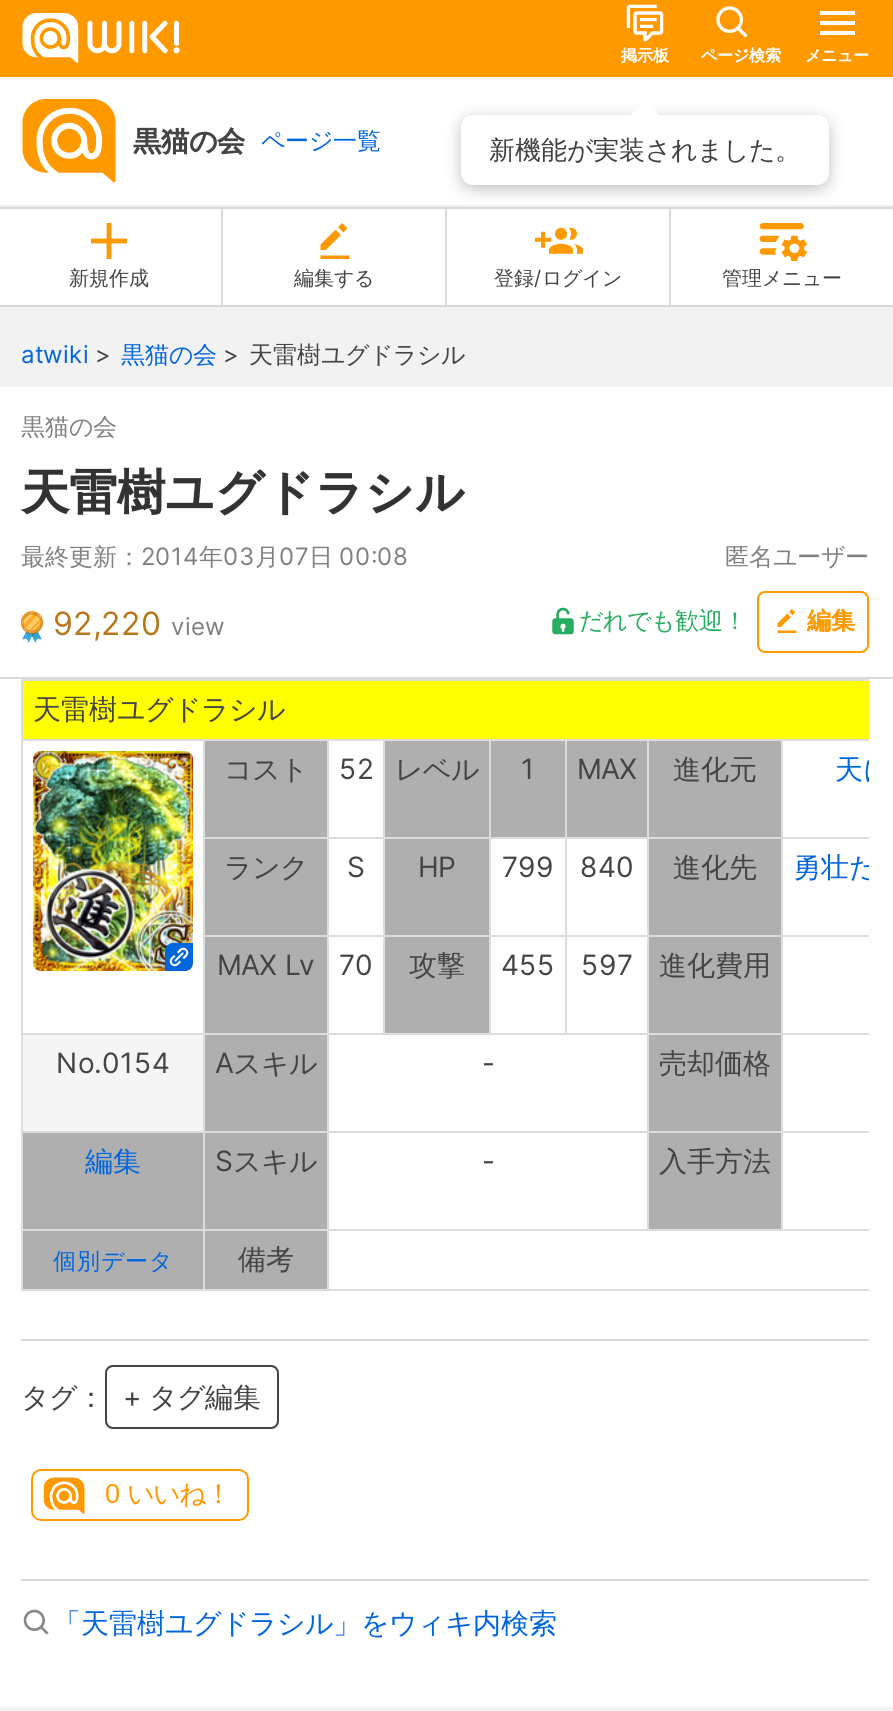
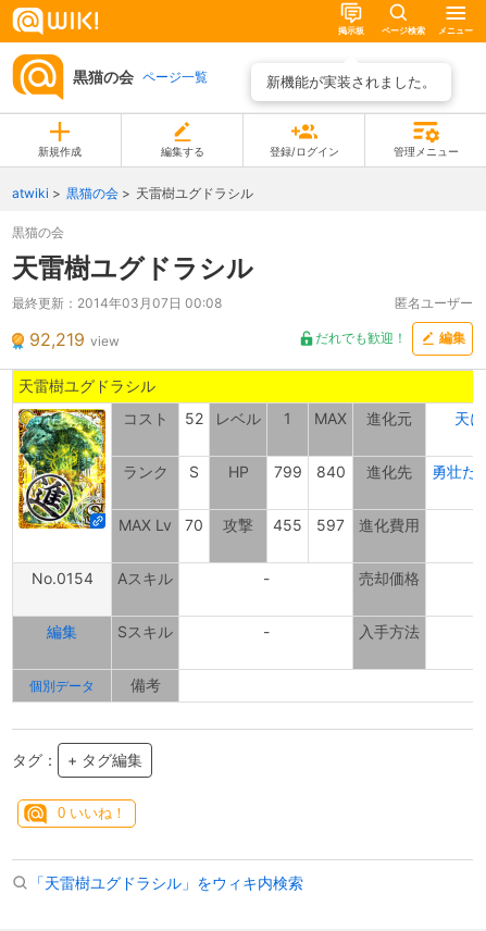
- 92,220 view
+ 92,219 view
